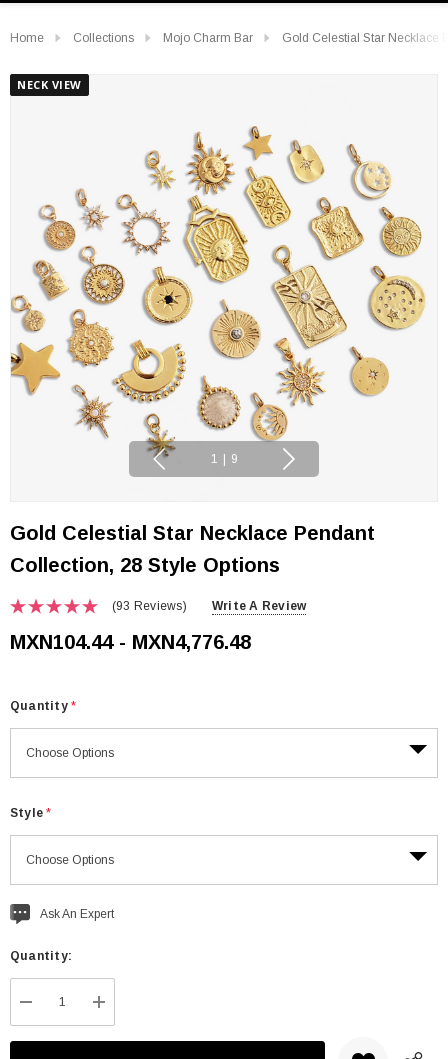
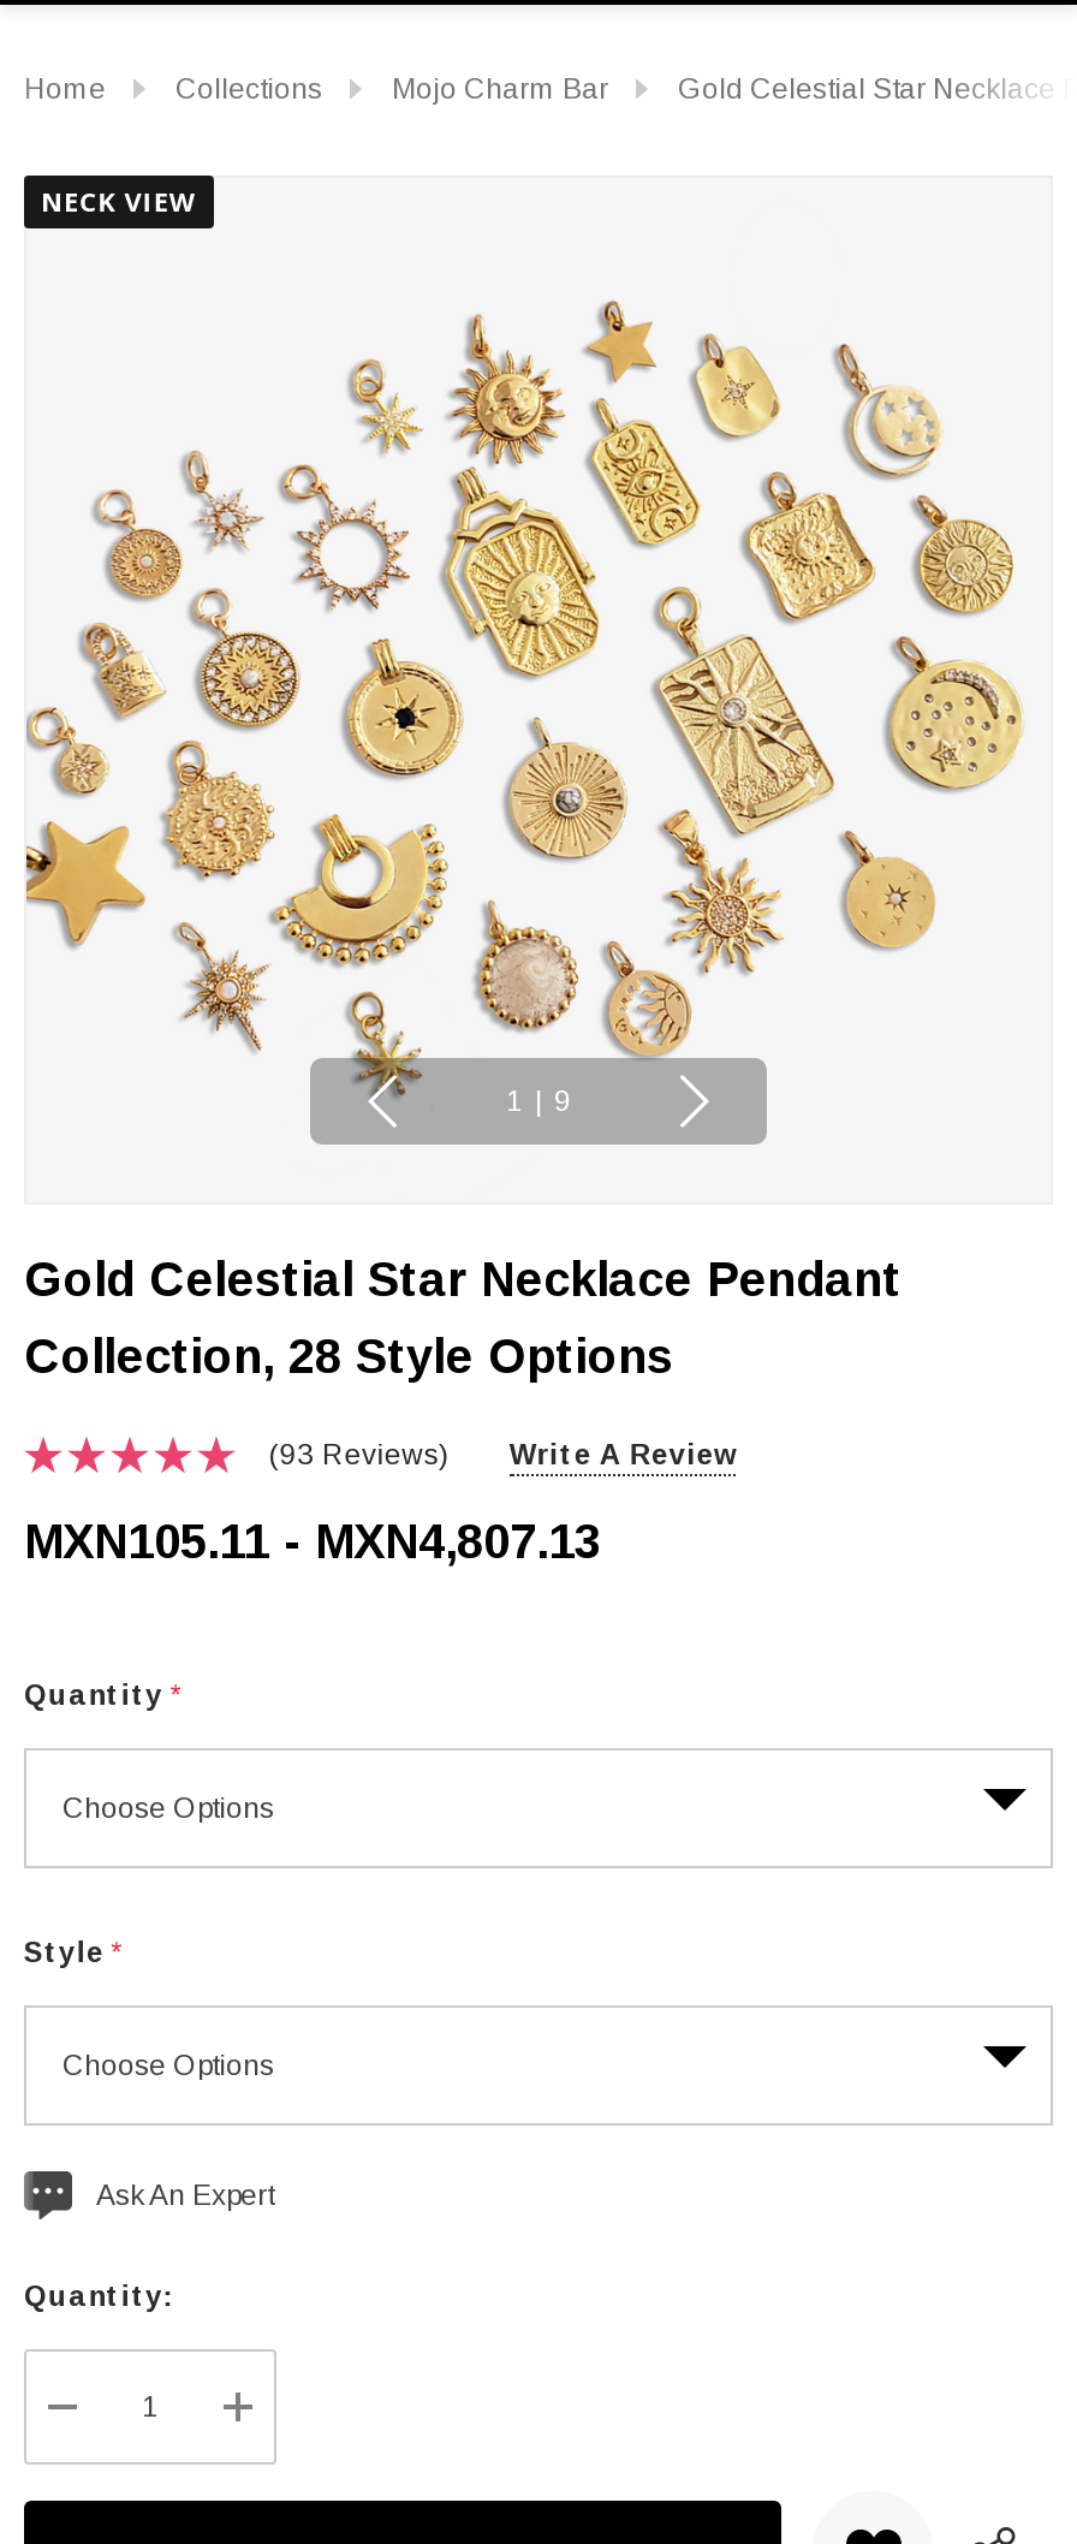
- MXN104.44 - MXN4,776.48
+ MXN105.11 - MXN4,807.13
